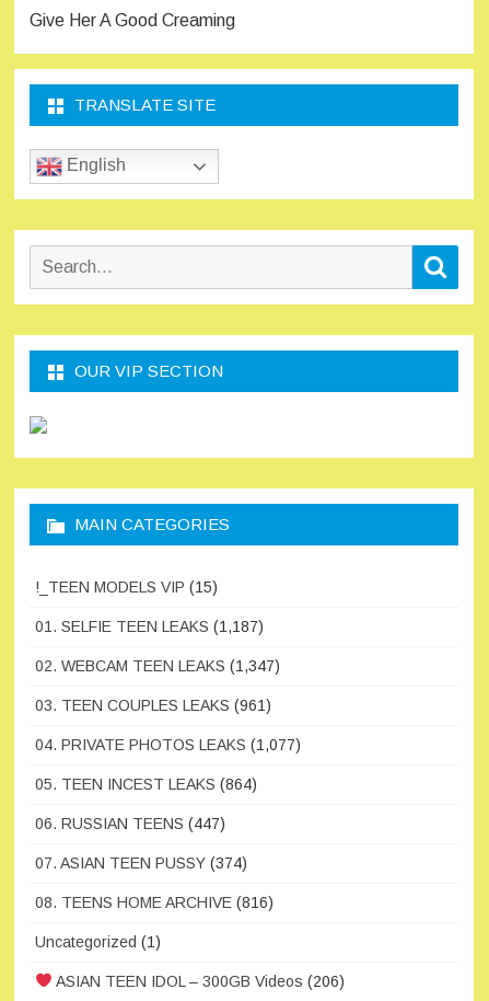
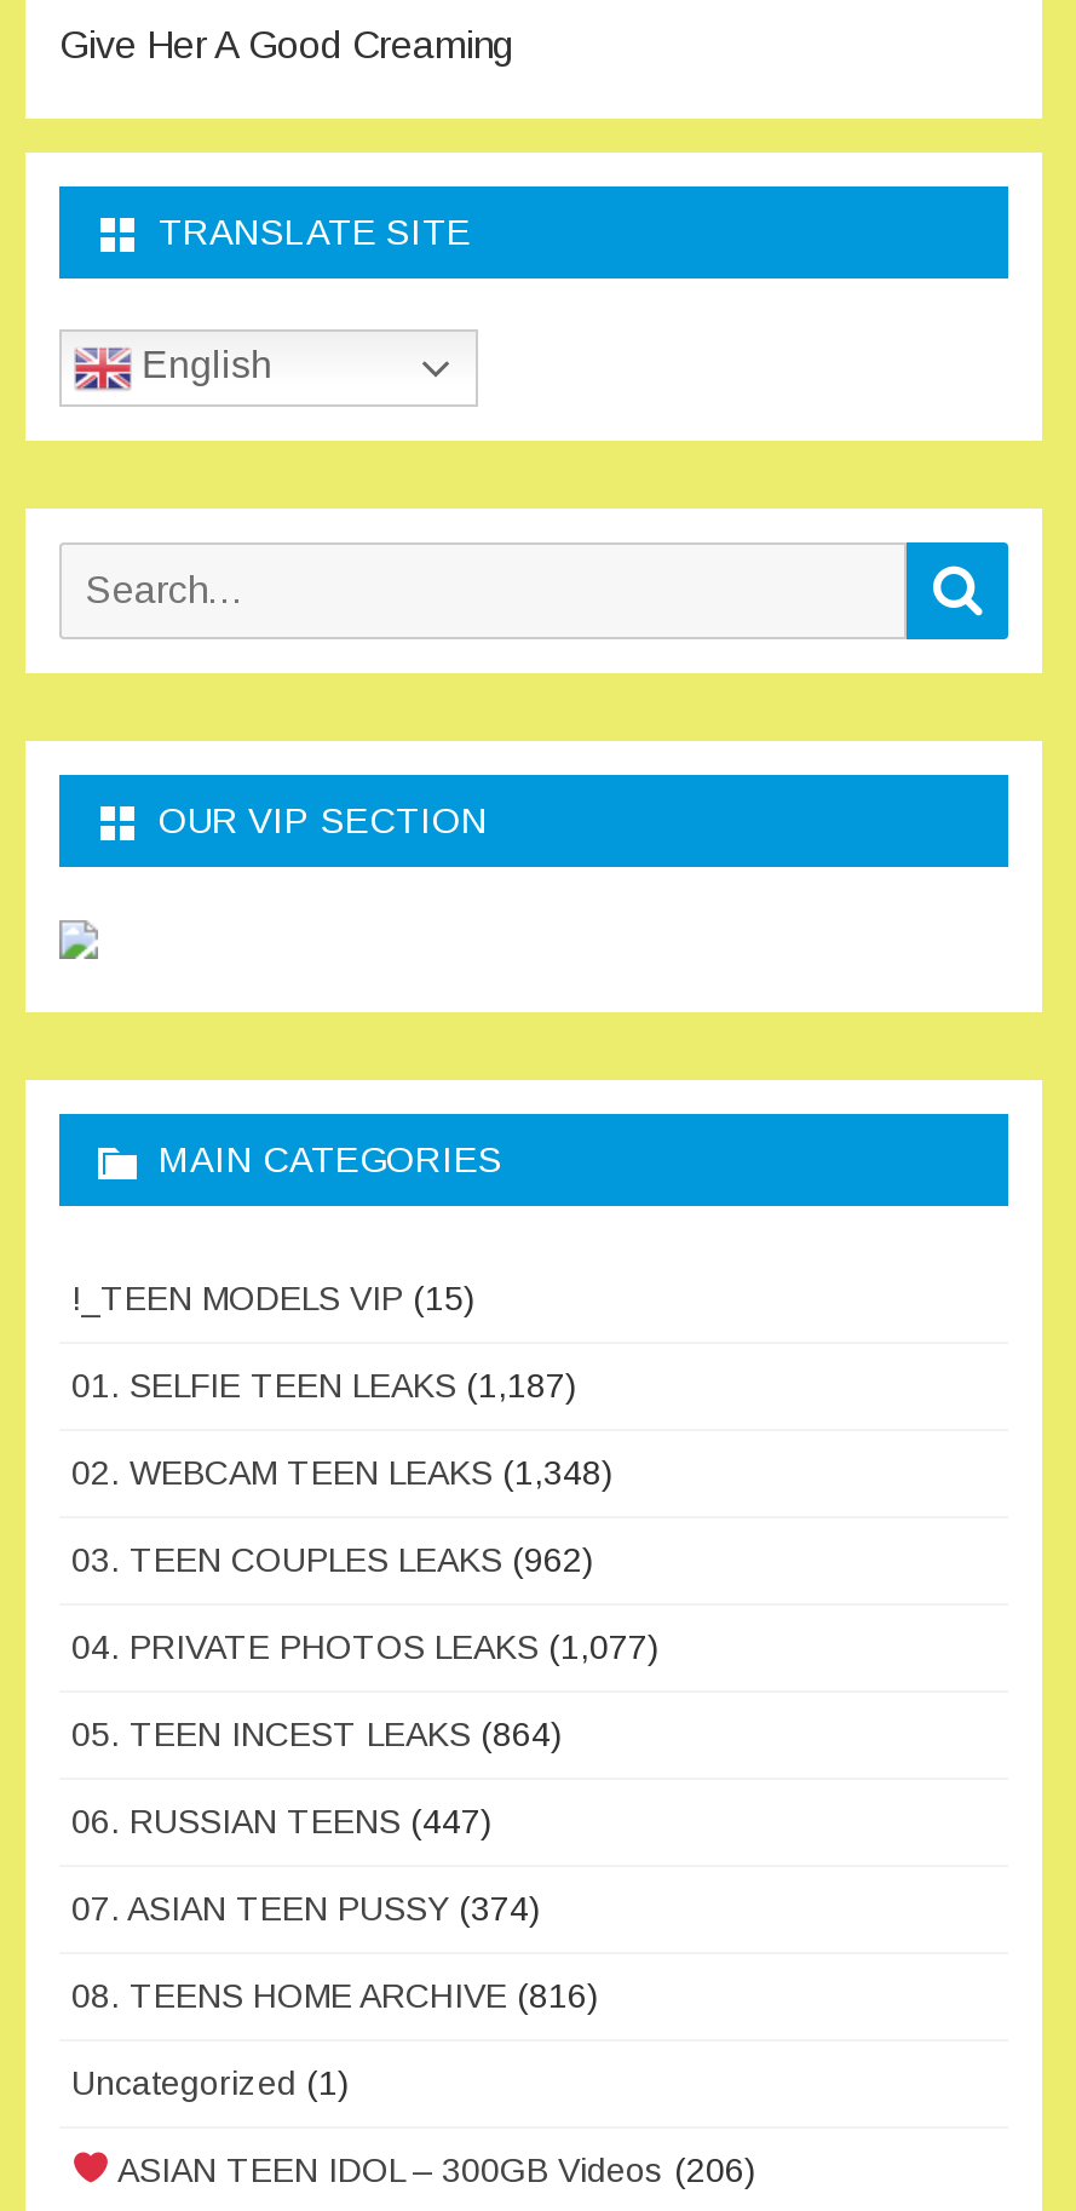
- 02. WEBCAM TEEN LEAKS (1,347)
+ 02. WEBCAM TEEN LEAKS (1,348)

- 03. TEEN COUPLES LEAKS (961)
+ 03. TEEN COUPLES LEAKS (962)
